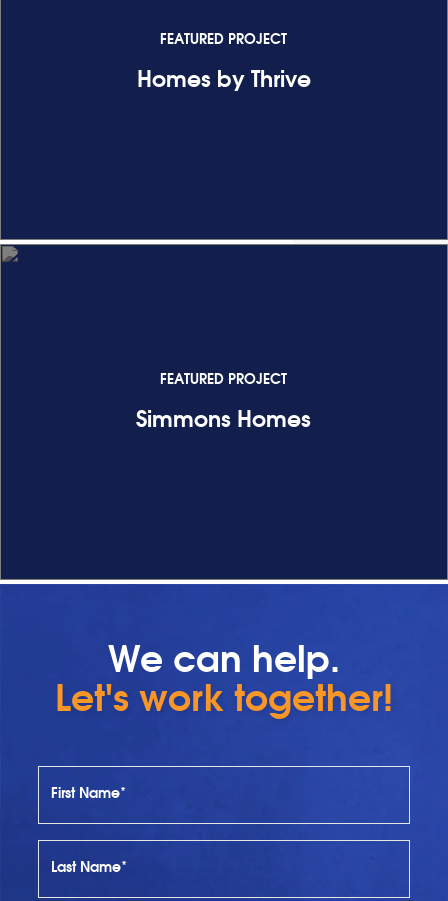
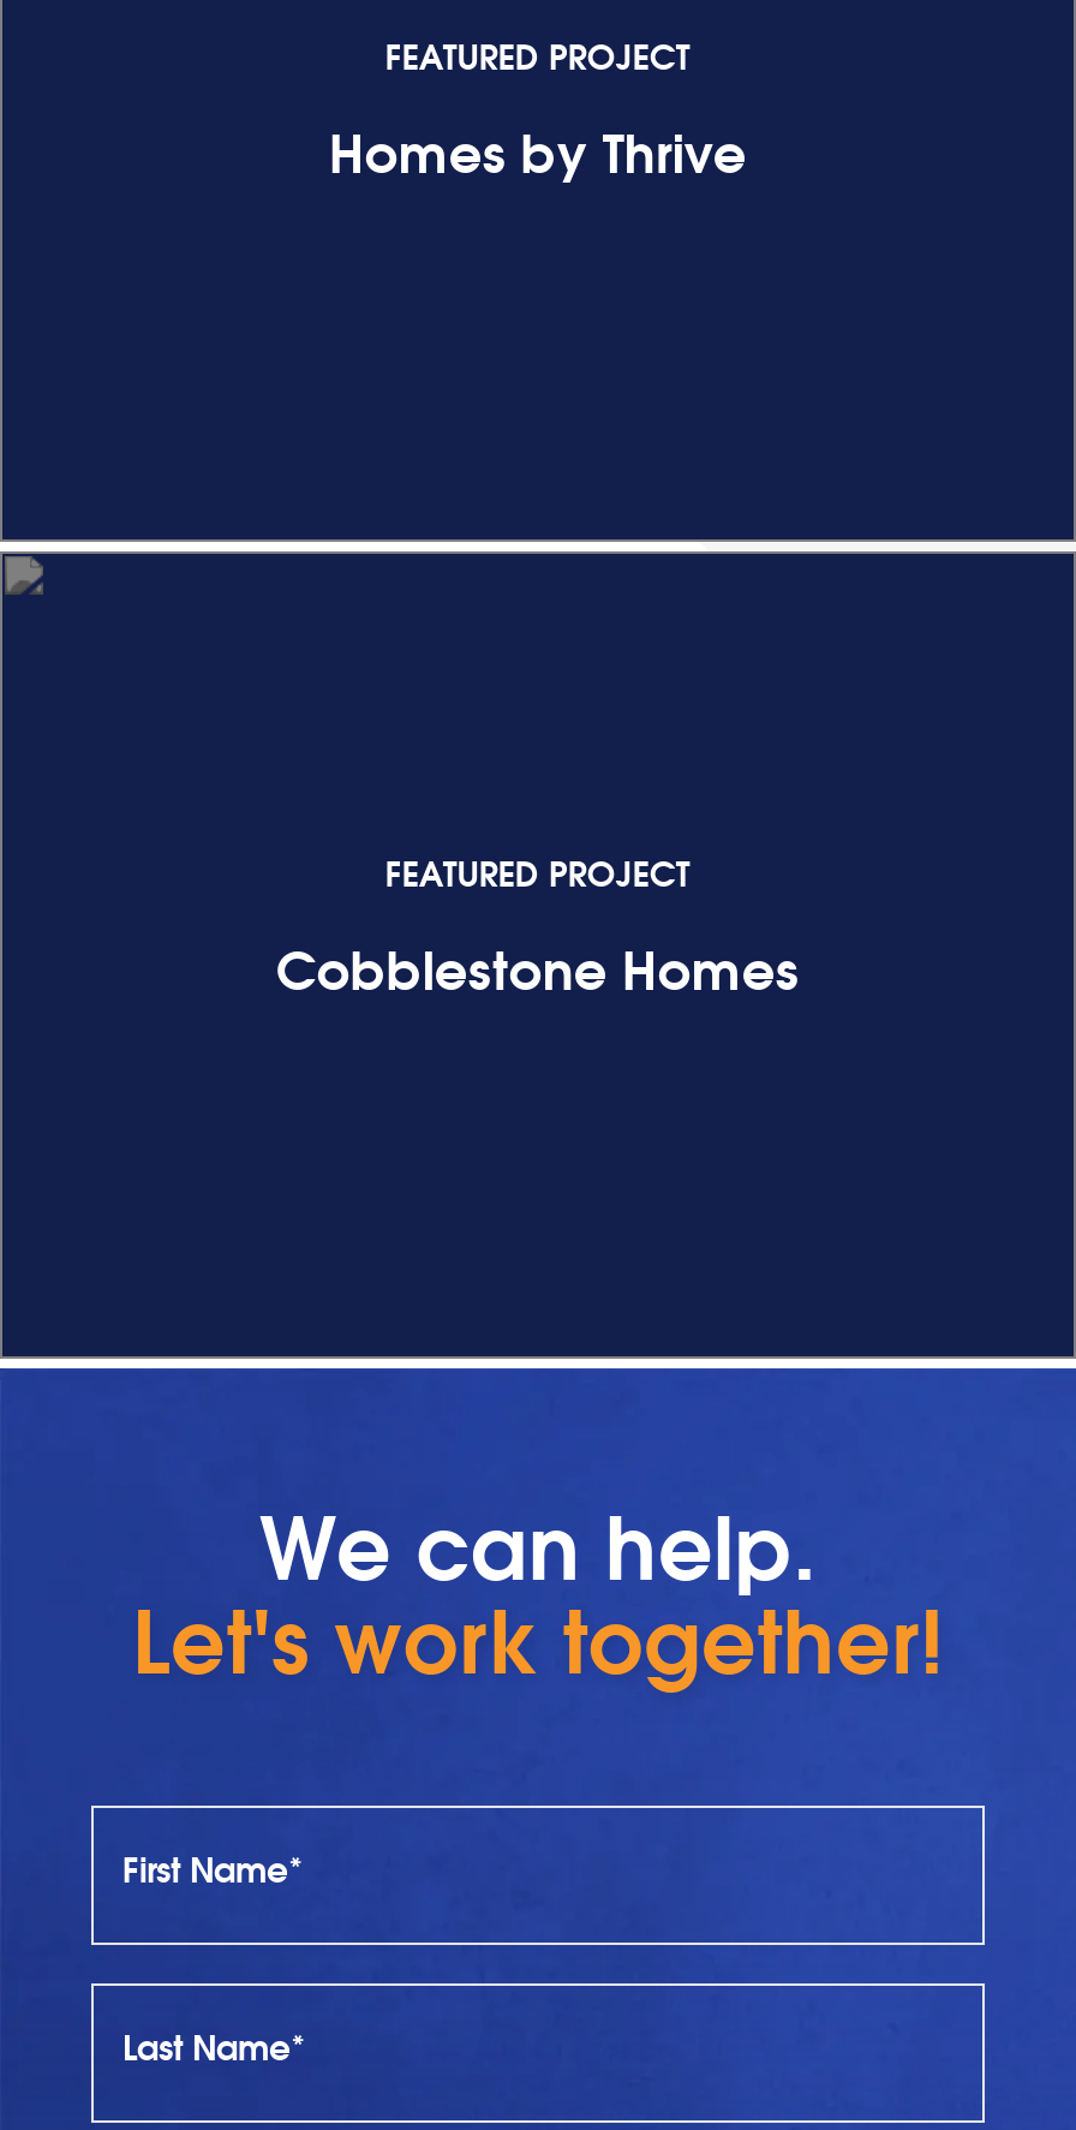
- Simmons Homes
+ Cobblestone Homes
